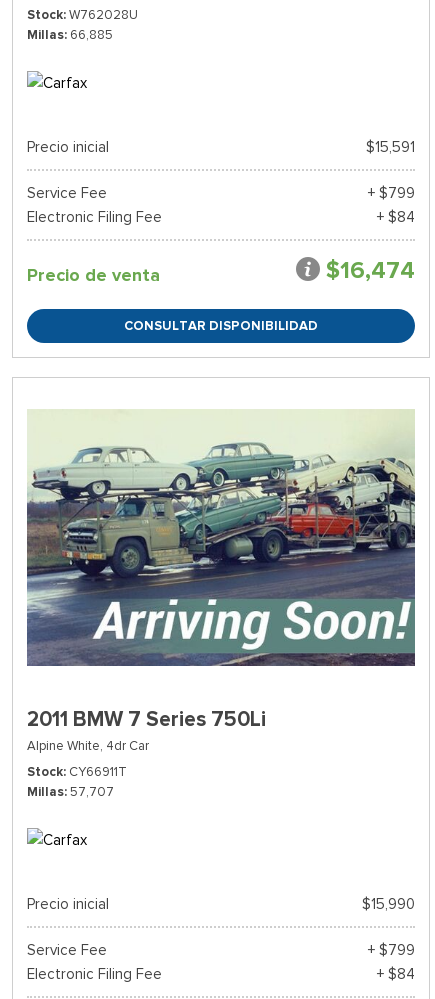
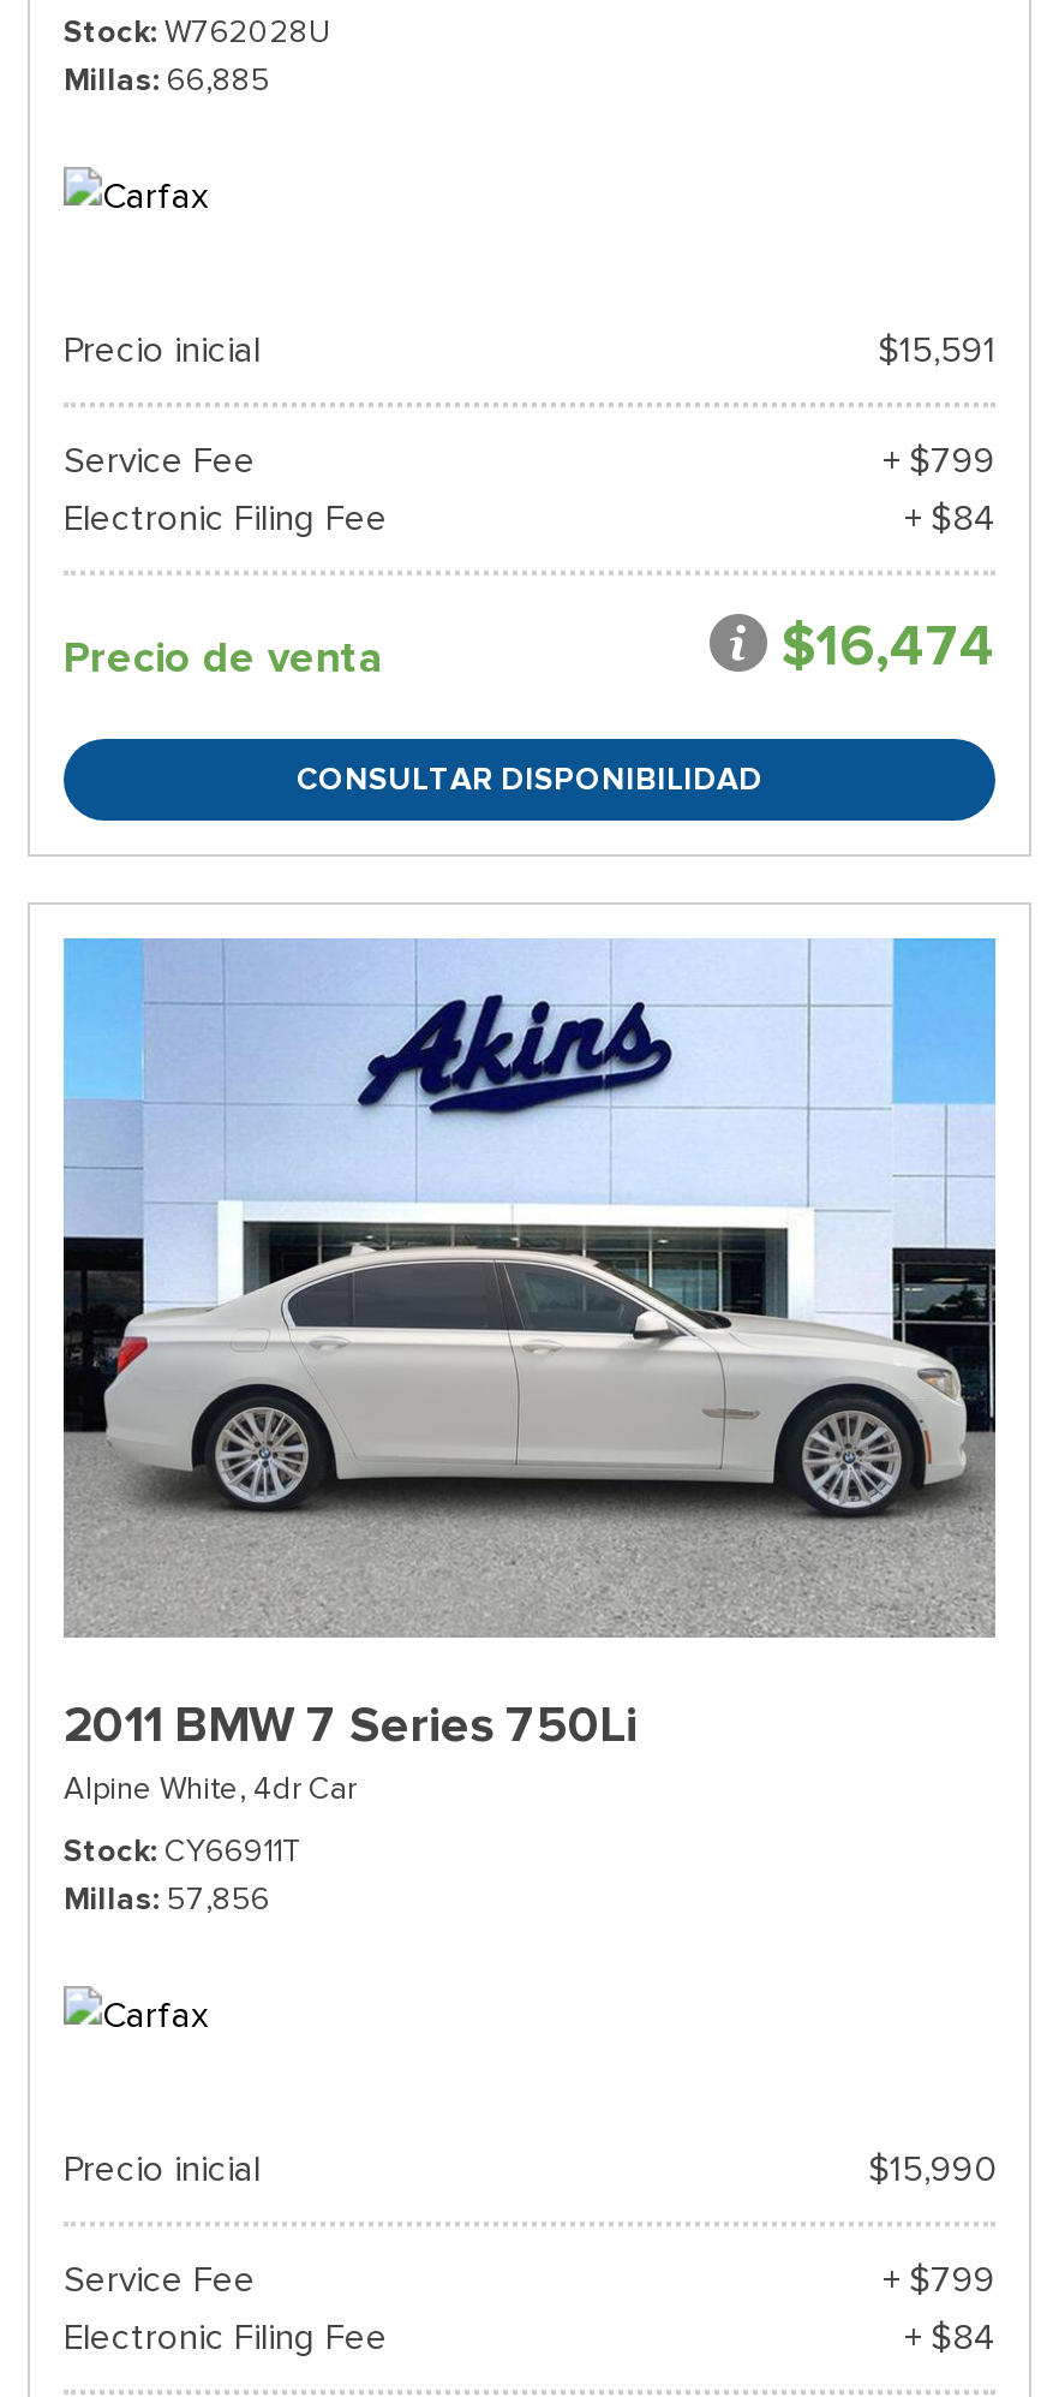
- [image]
+ [image]

- Millas 57,707
+ Millas 57,856
